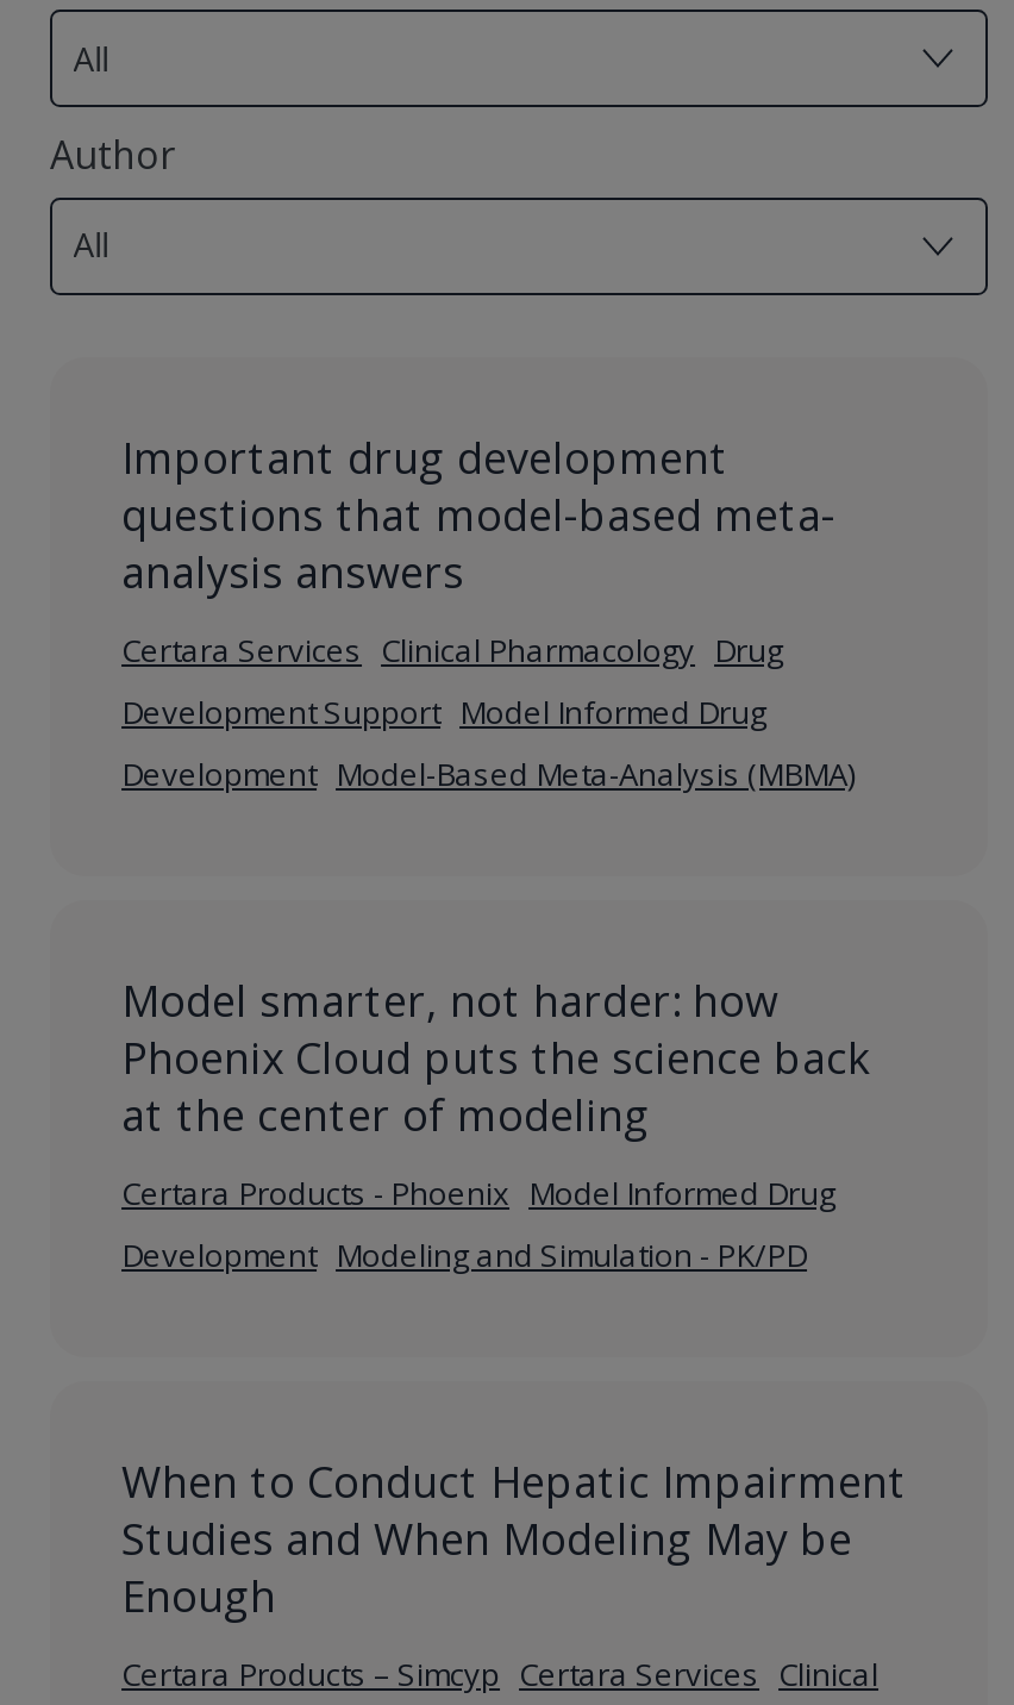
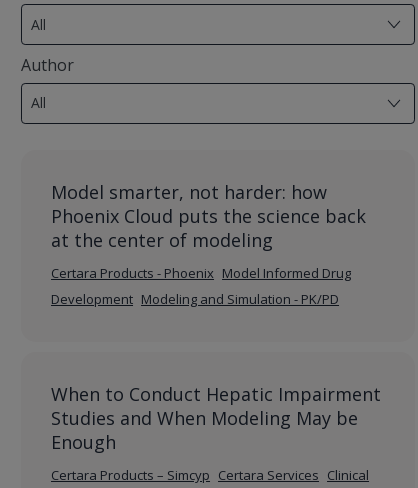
- Important drug development
- questions that model-based meta-
- analysis answers
- Certara Services Clinical Pharmacology Drug
- Development Support Model Informed Drug
- Development Model-Based Meta-Analysis (MBMA)
